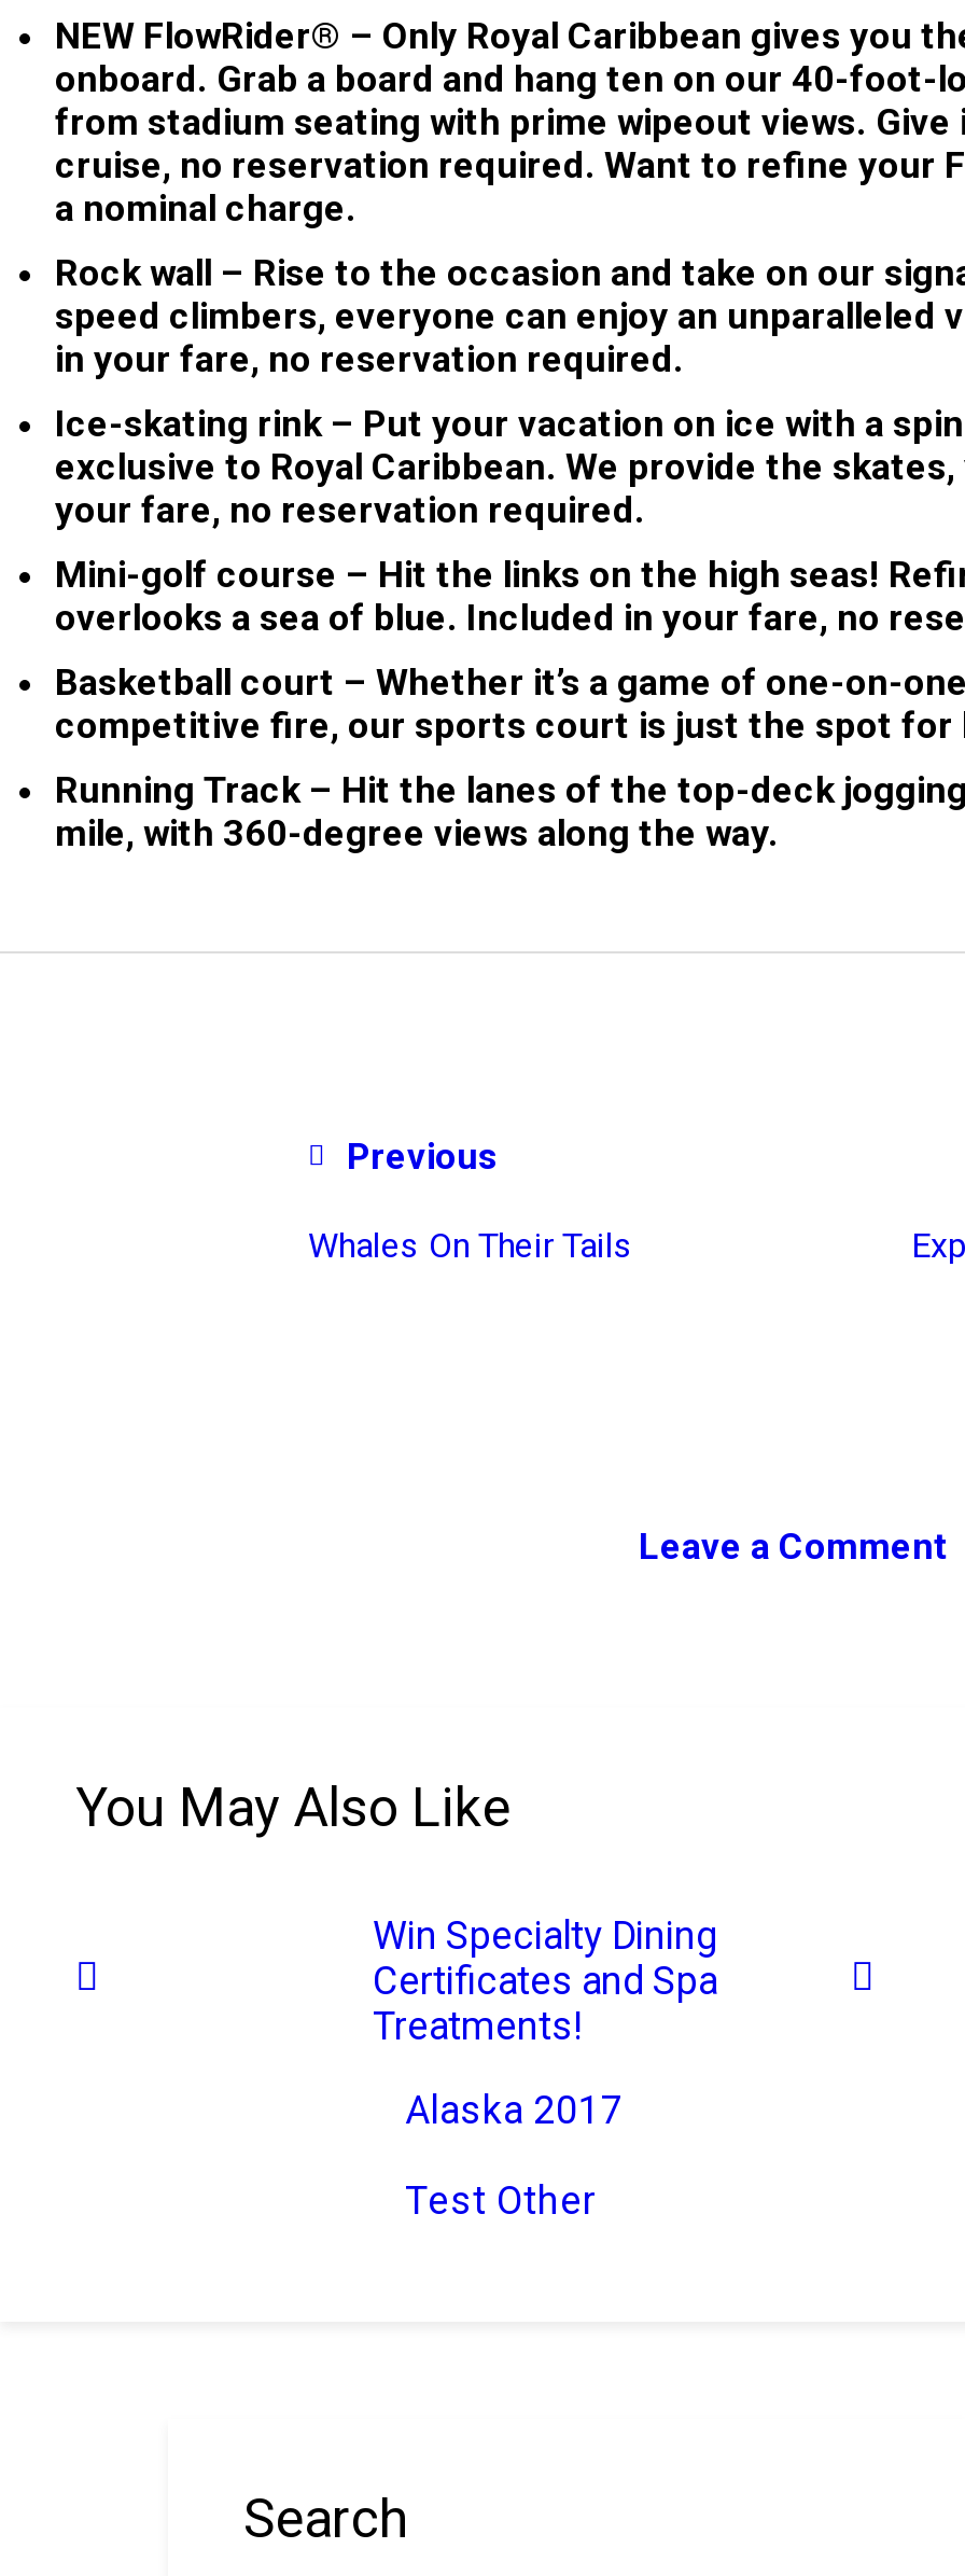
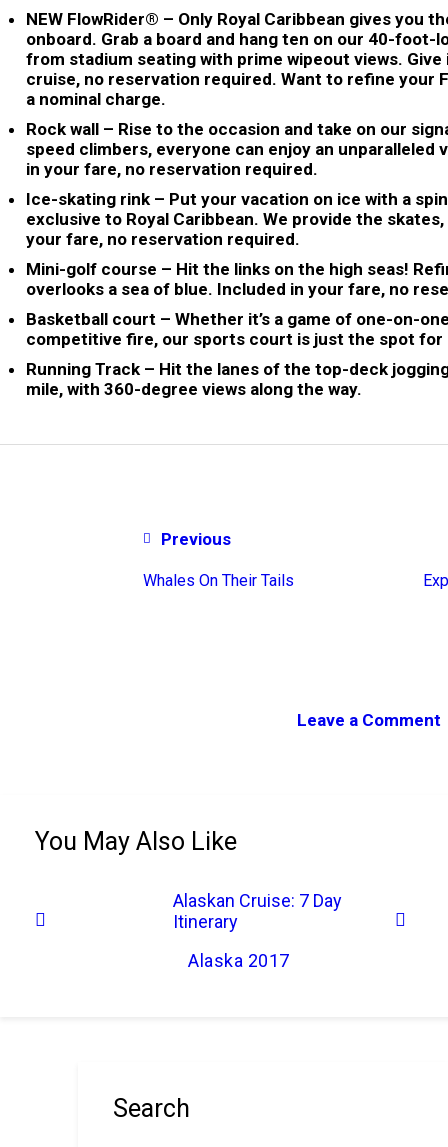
- Win Specialty Dining
- Certificates and Spa
- Treatments!
+ Alaskan Cruise: 7 Day
+ Itinerary

- Test Other
